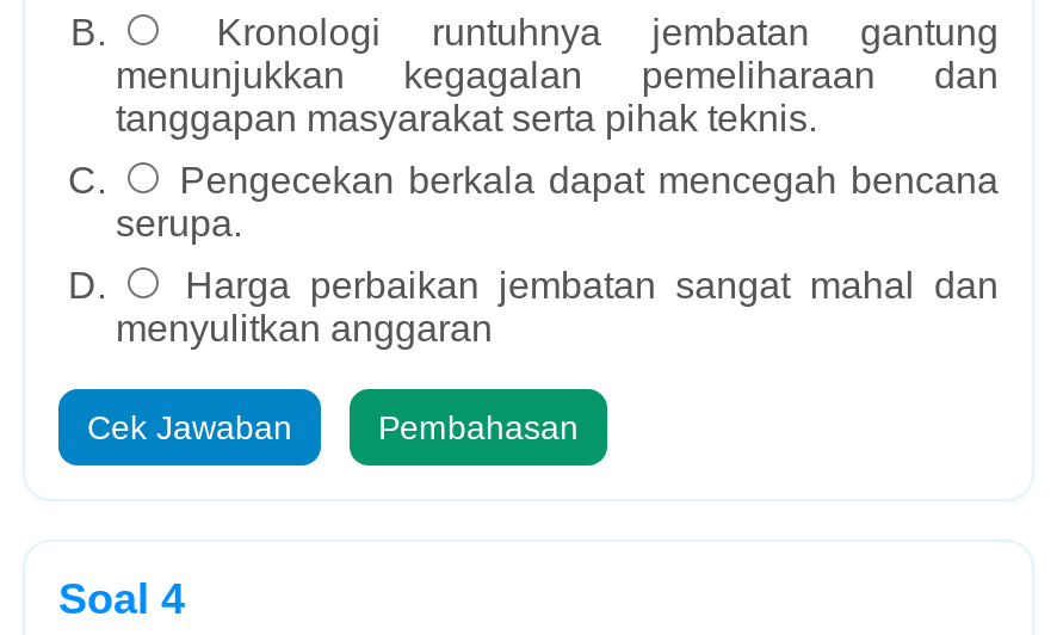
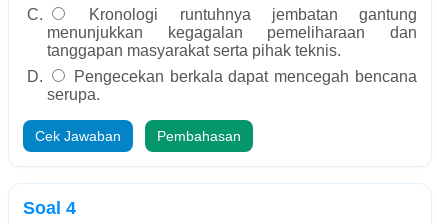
- Harga perbaikan jembatan sangat mahal dan
- menyulitkan anggaran
